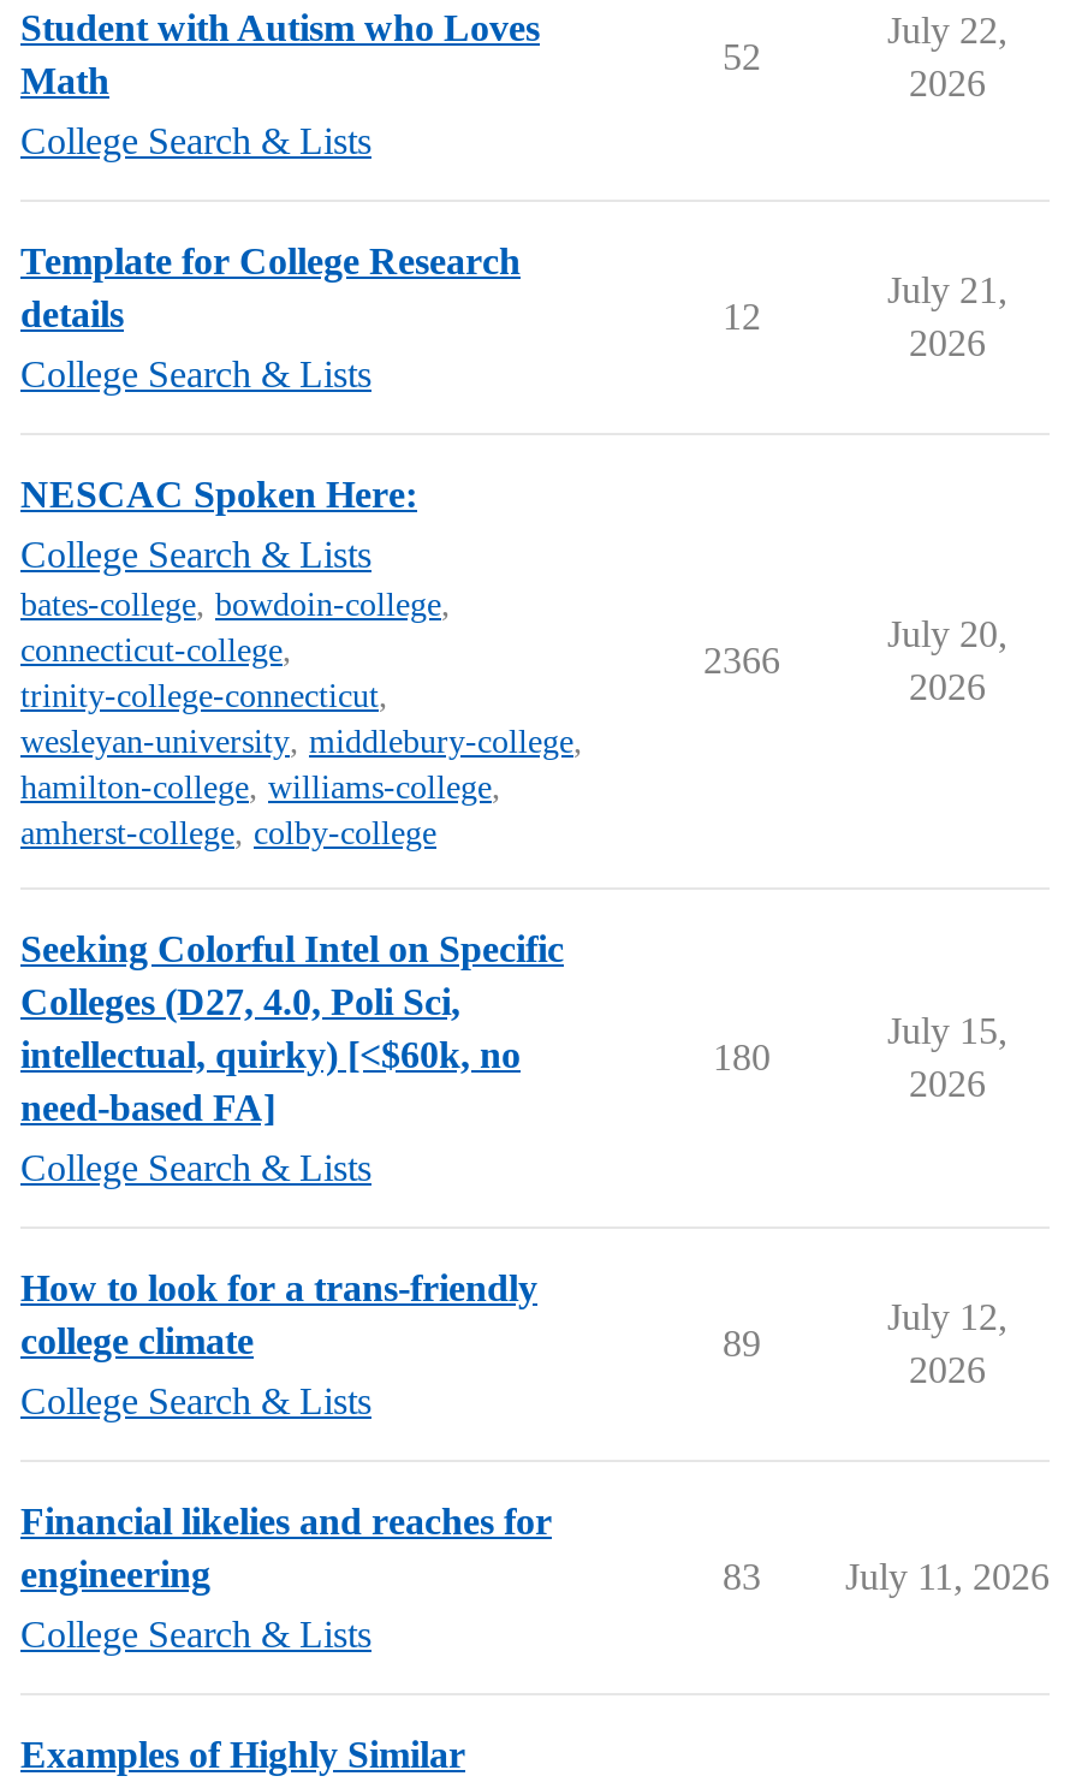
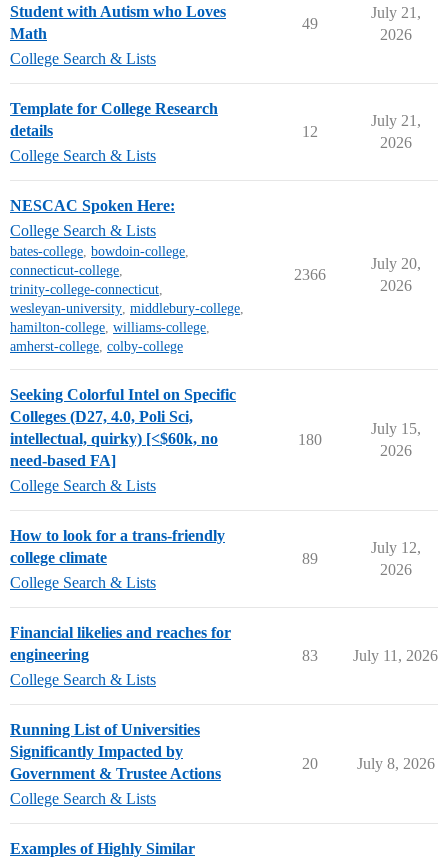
- July 22,
+ July 21,

- 52
+ 49

+ Running List of Universities
+ Significantly Impacted by
+ Government & Trustee Actions
+ College Search & Lists

+ 20
+ July 8, 2026
